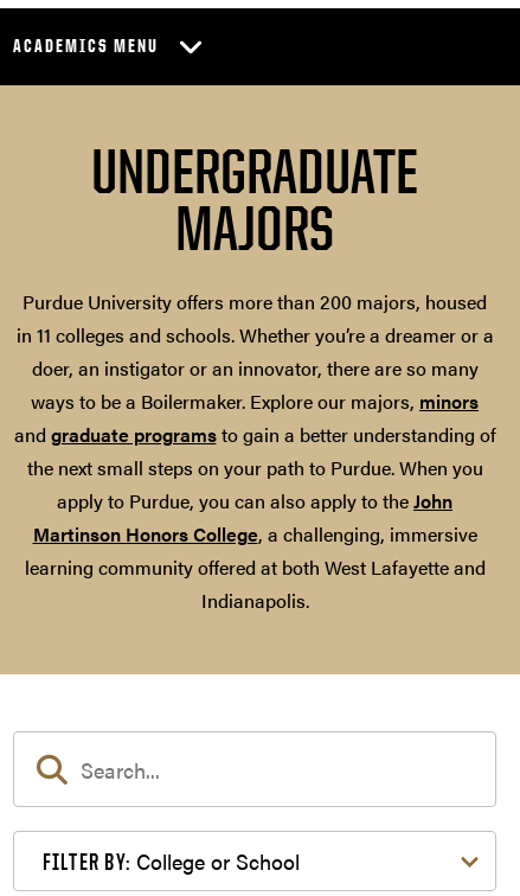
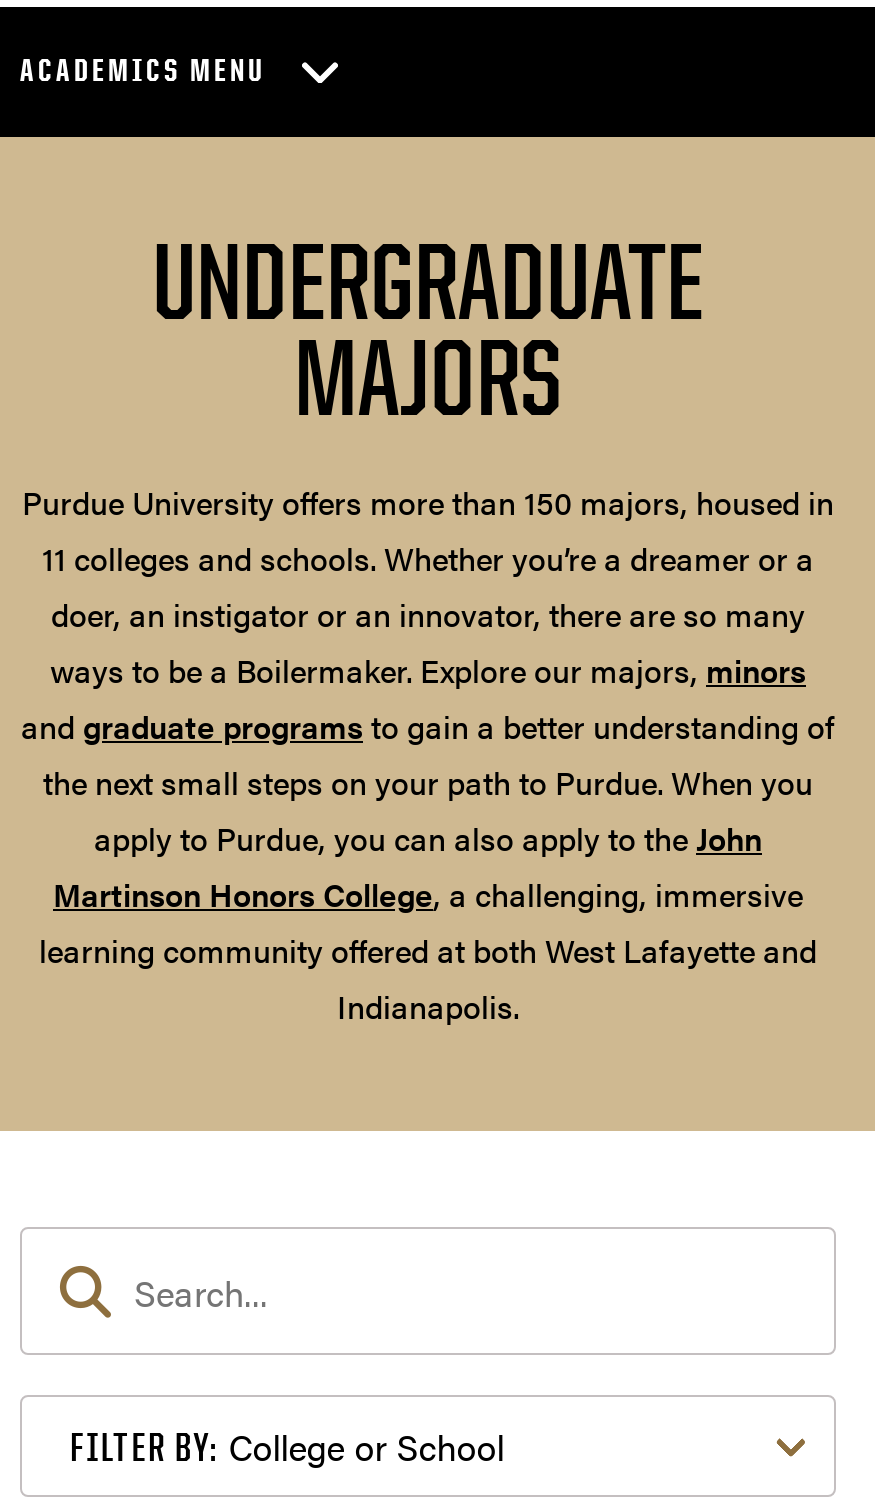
- Purdue University offers more than 200 majors, housed
- in 11 colleges and schools. Whether you’re a dreamer or a
+ Purdue University offers more than 150 majors, housed in
+ 11 colleges and schools. Whether you’re a dreamer or a
